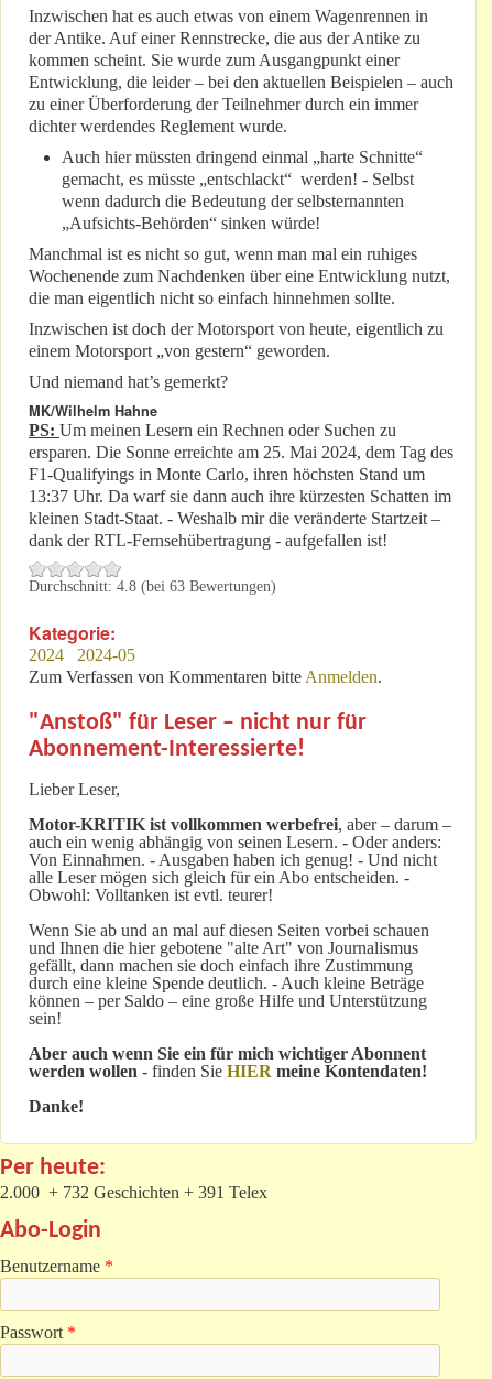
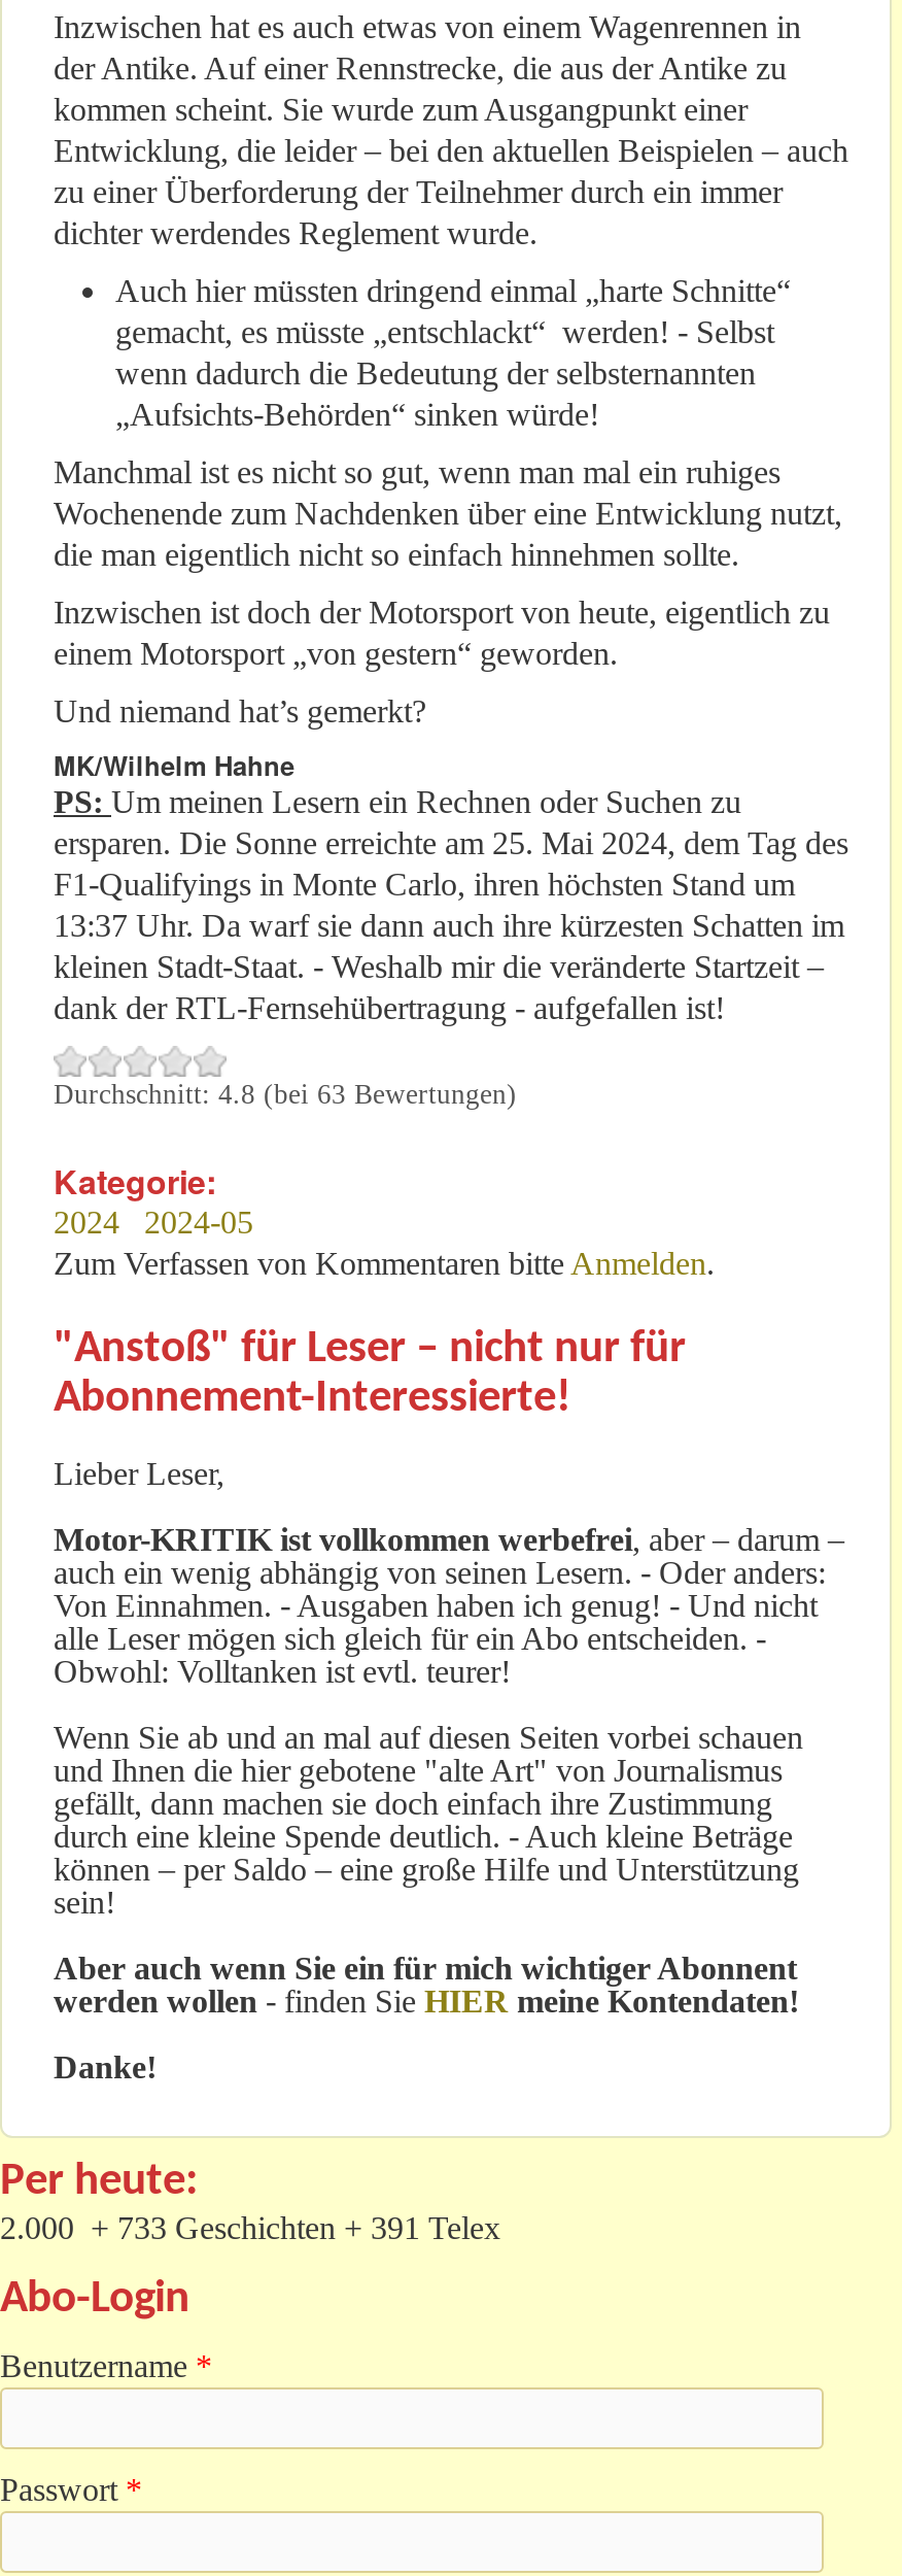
- 2.000 + 732 Geschichten + 391 Telex
+ 2.000 + 733 Geschichten + 391 Telex
